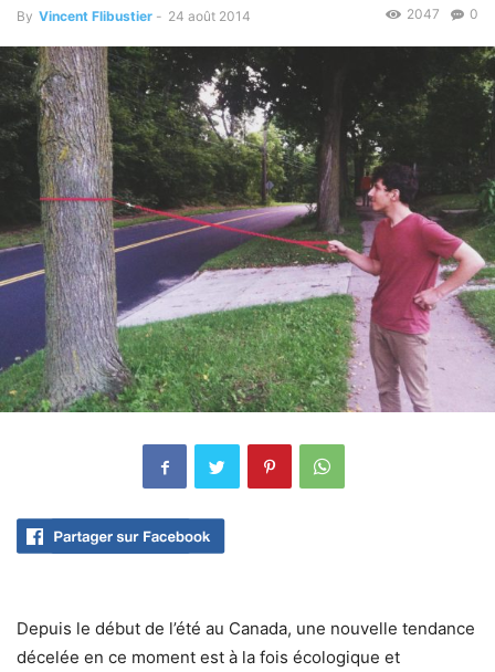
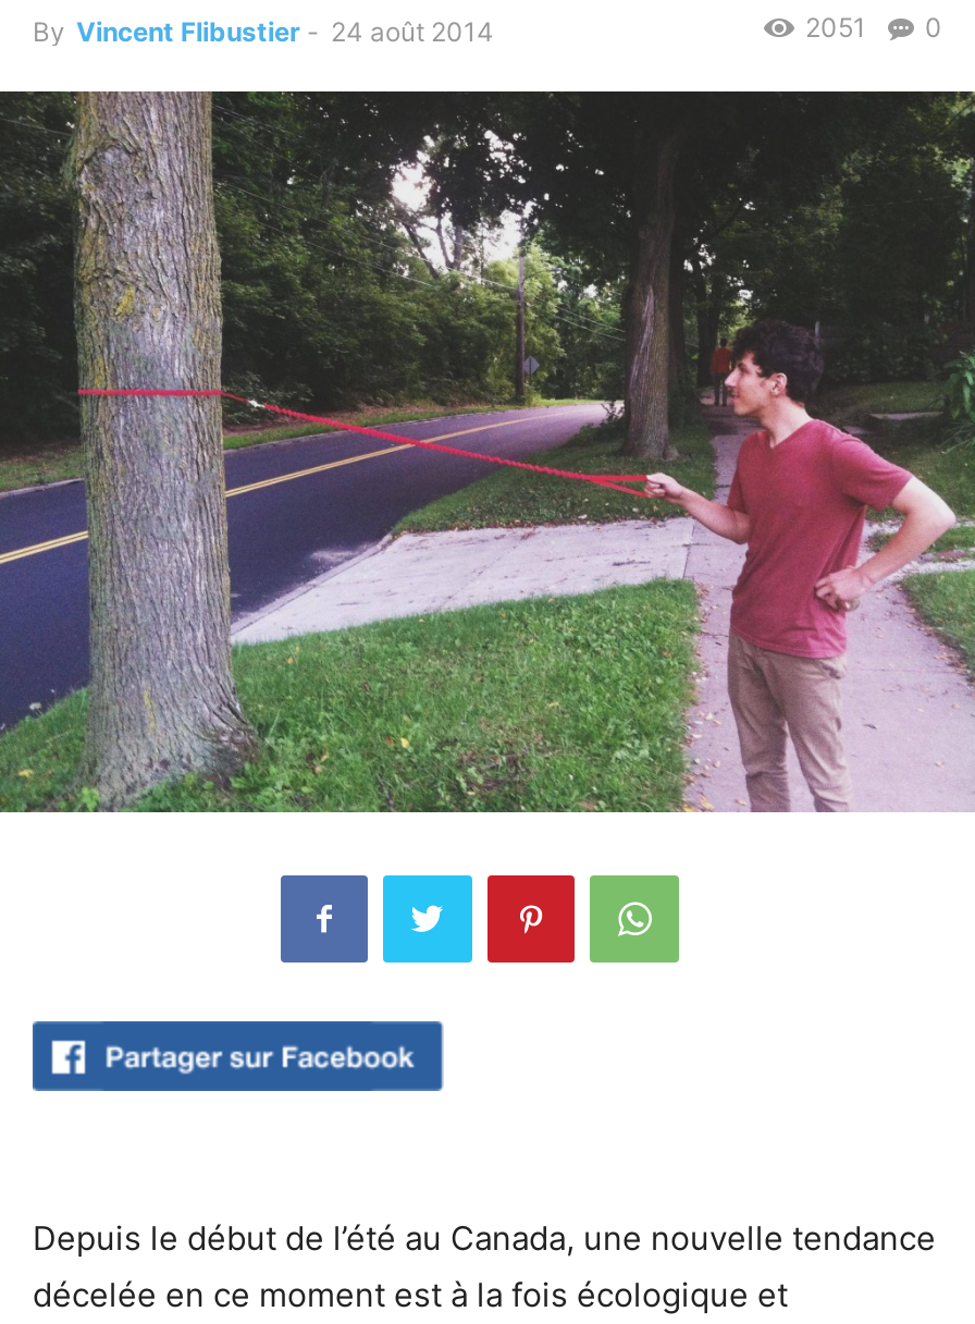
- 2047 0
+ 2051 0
